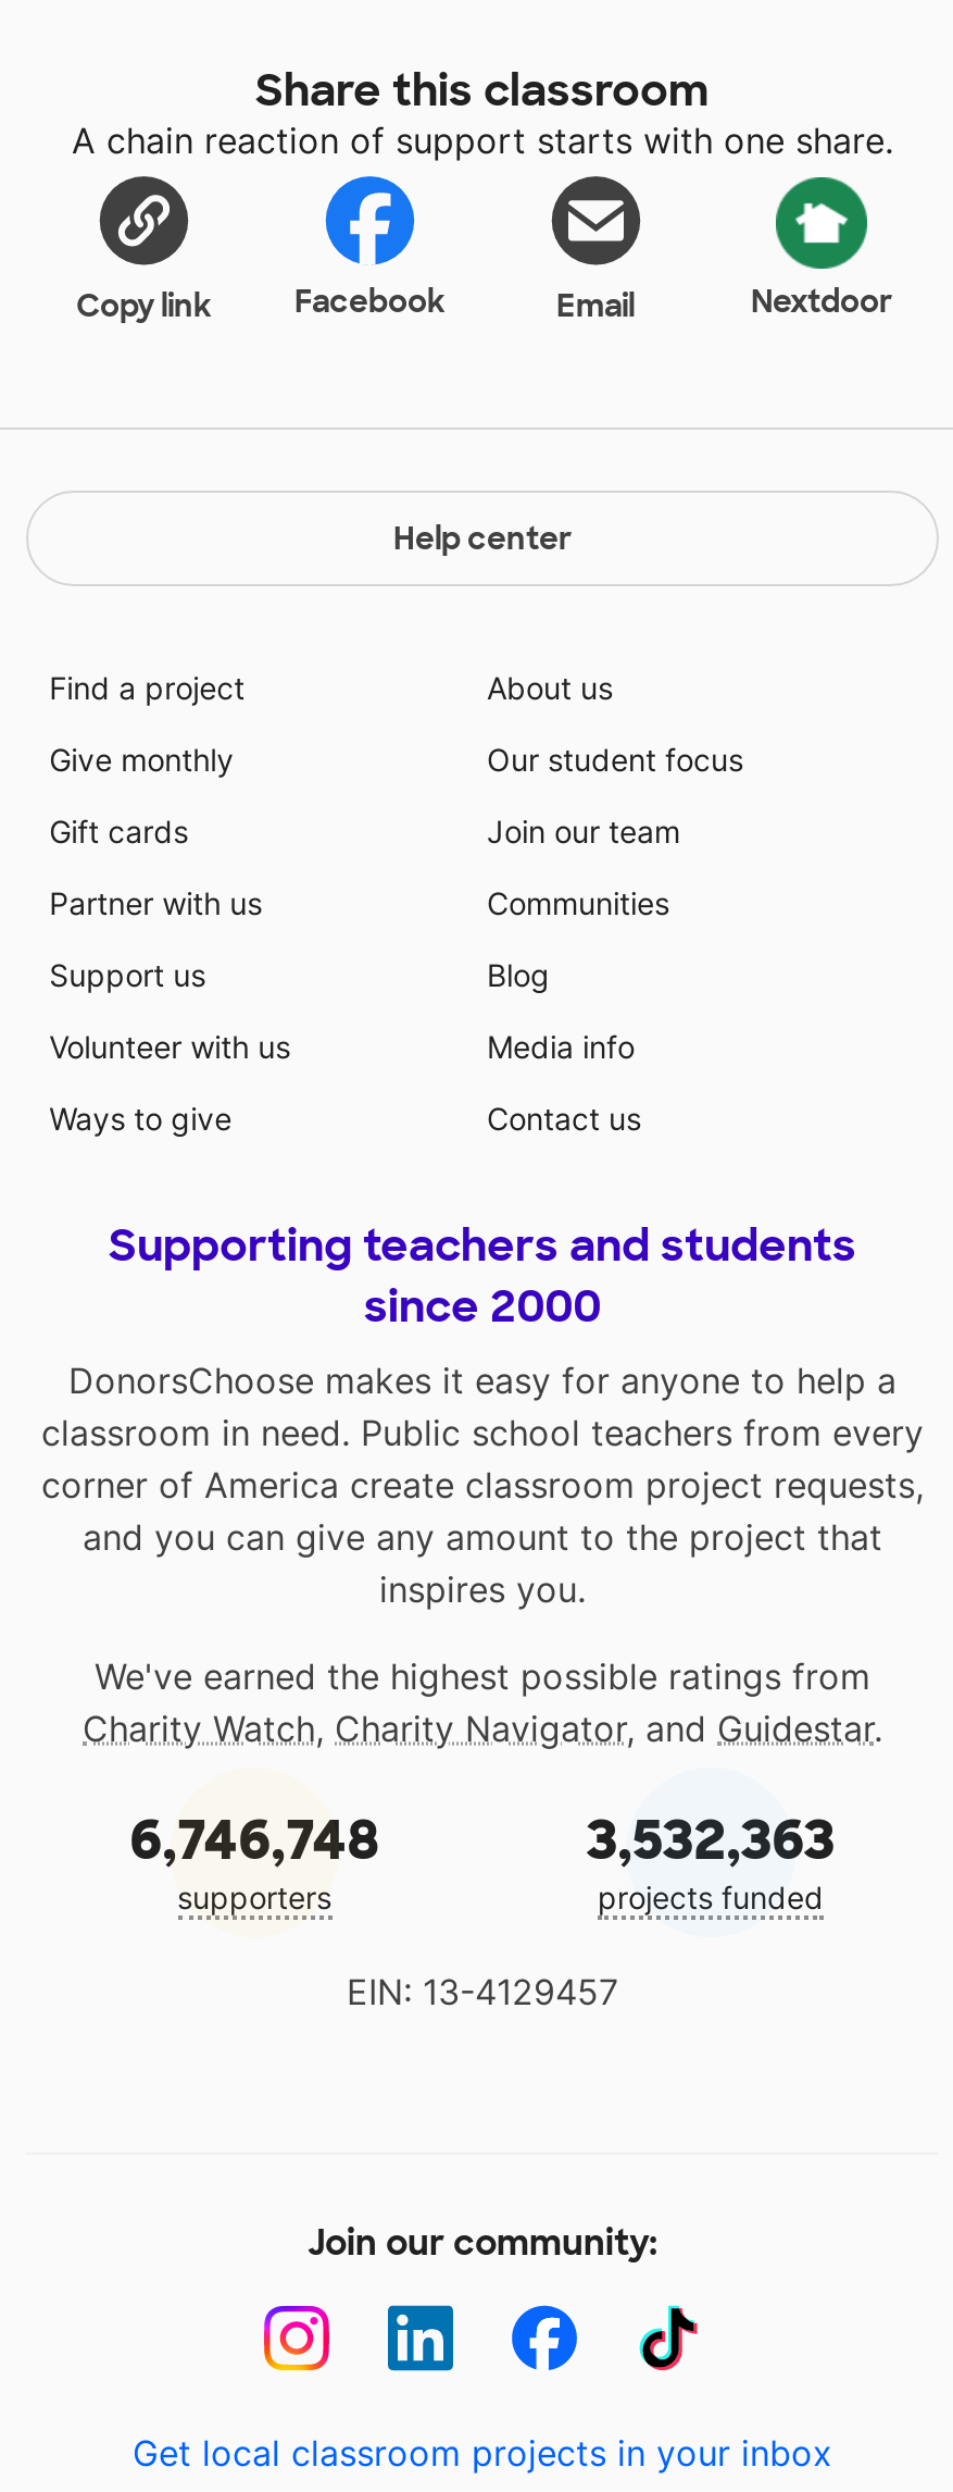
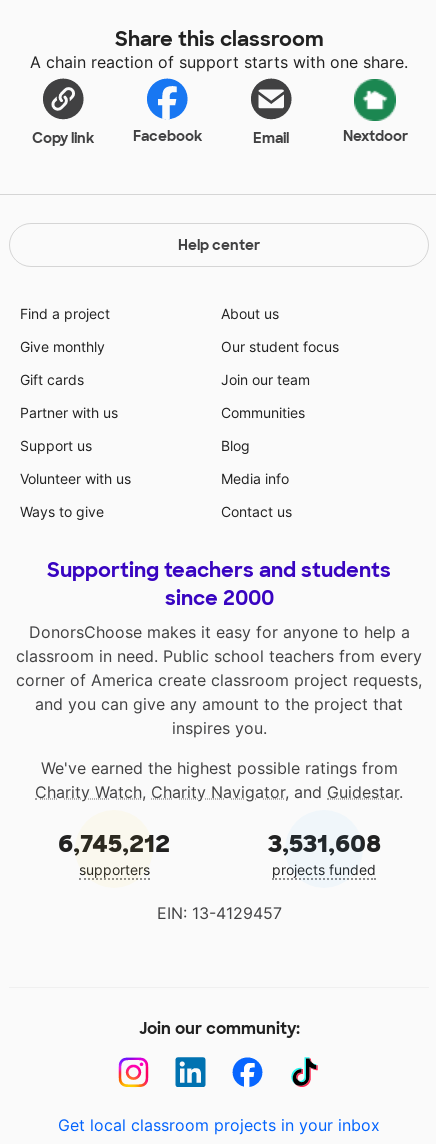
- 6,746,748
+ 6,745,212

- 3,532,363
+ 3,531,608
